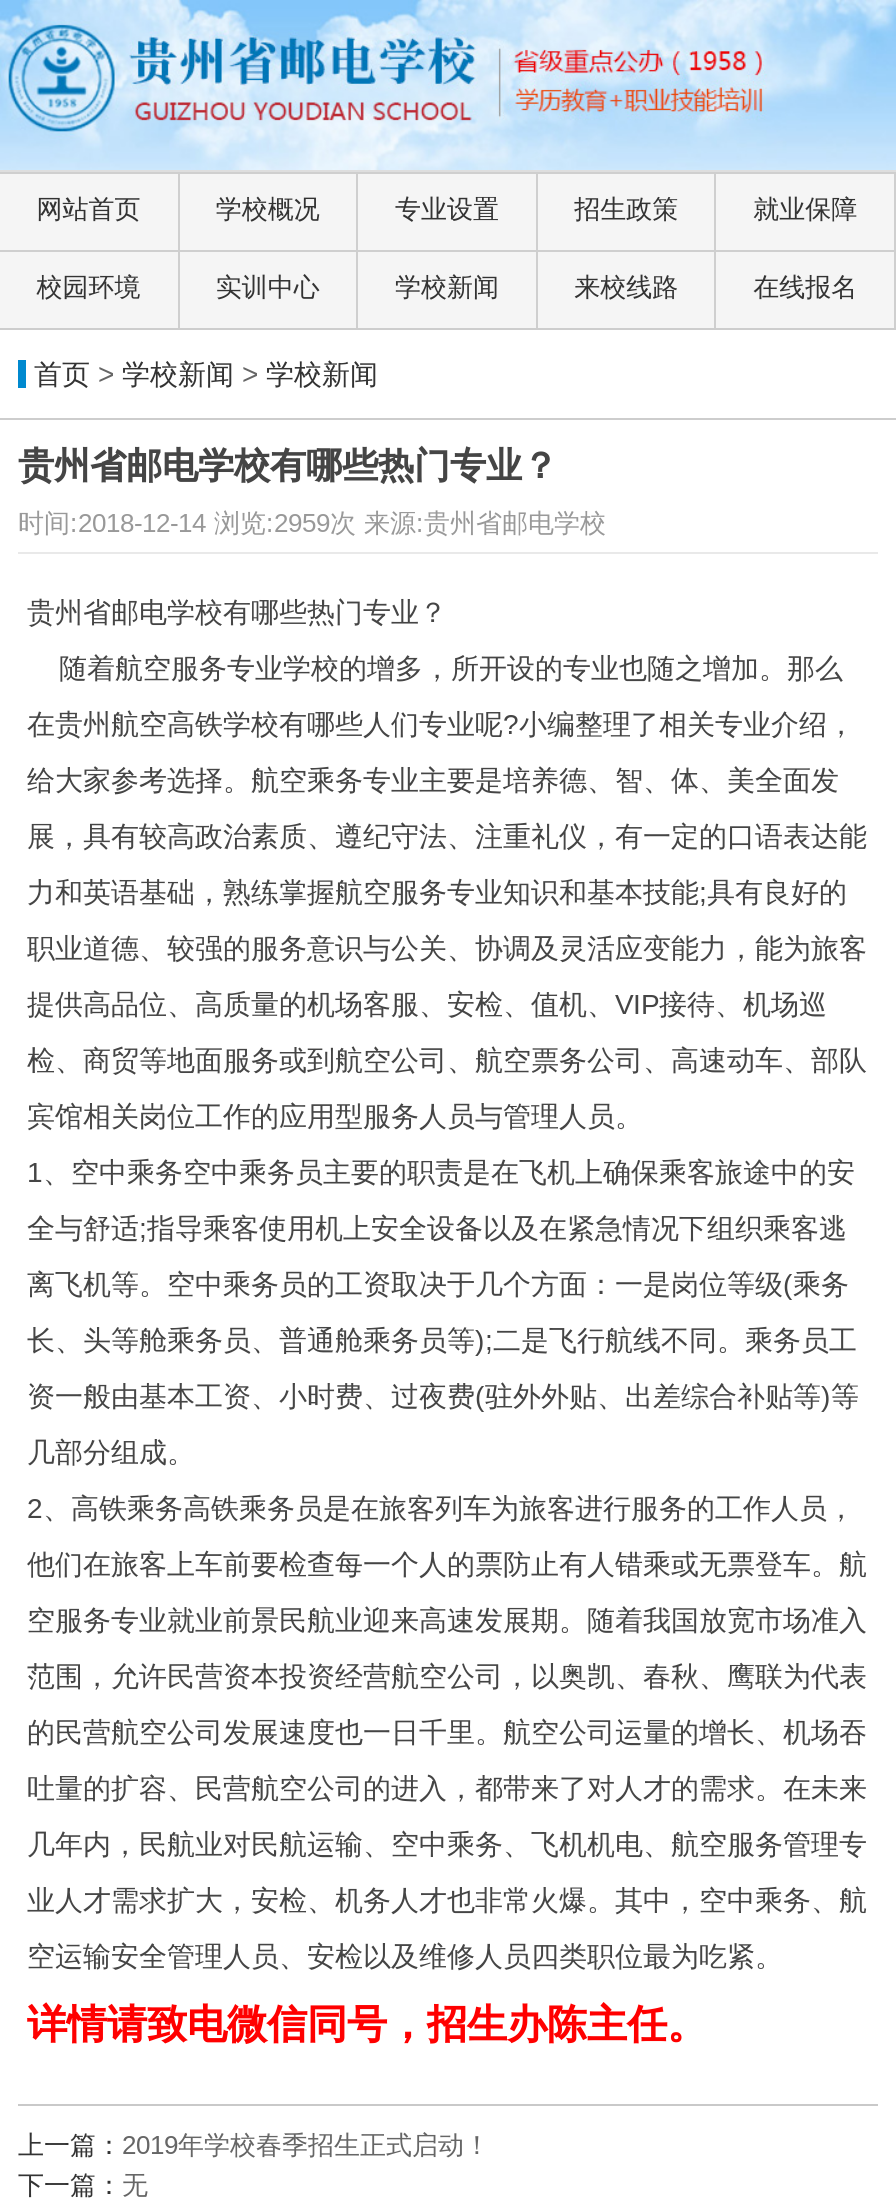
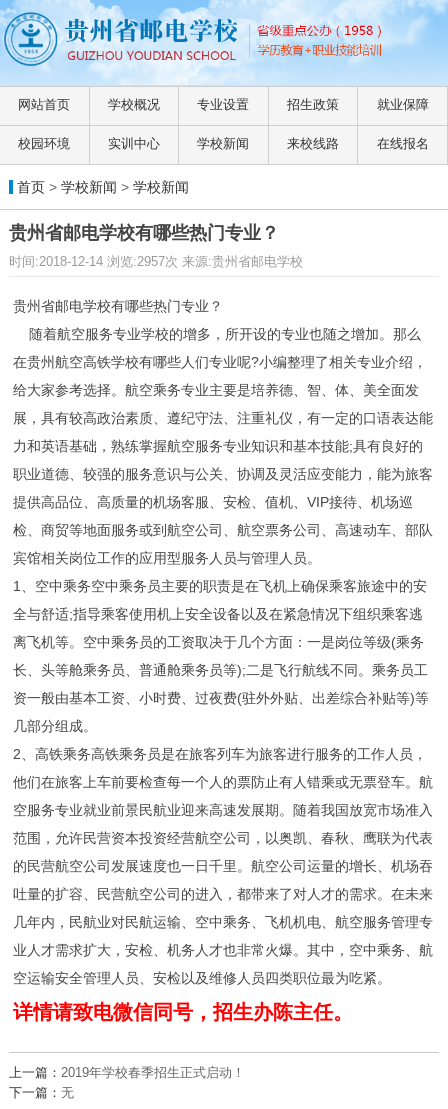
- 时间:2018-12-14 浏览:2959次 来源:贵州省邮电学校
+ 时间:2018-12-14 浏览:2957次 来源:贵州省邮电学校
